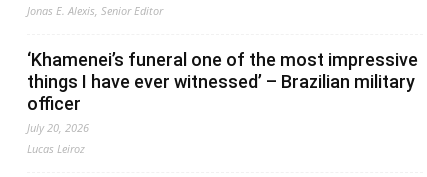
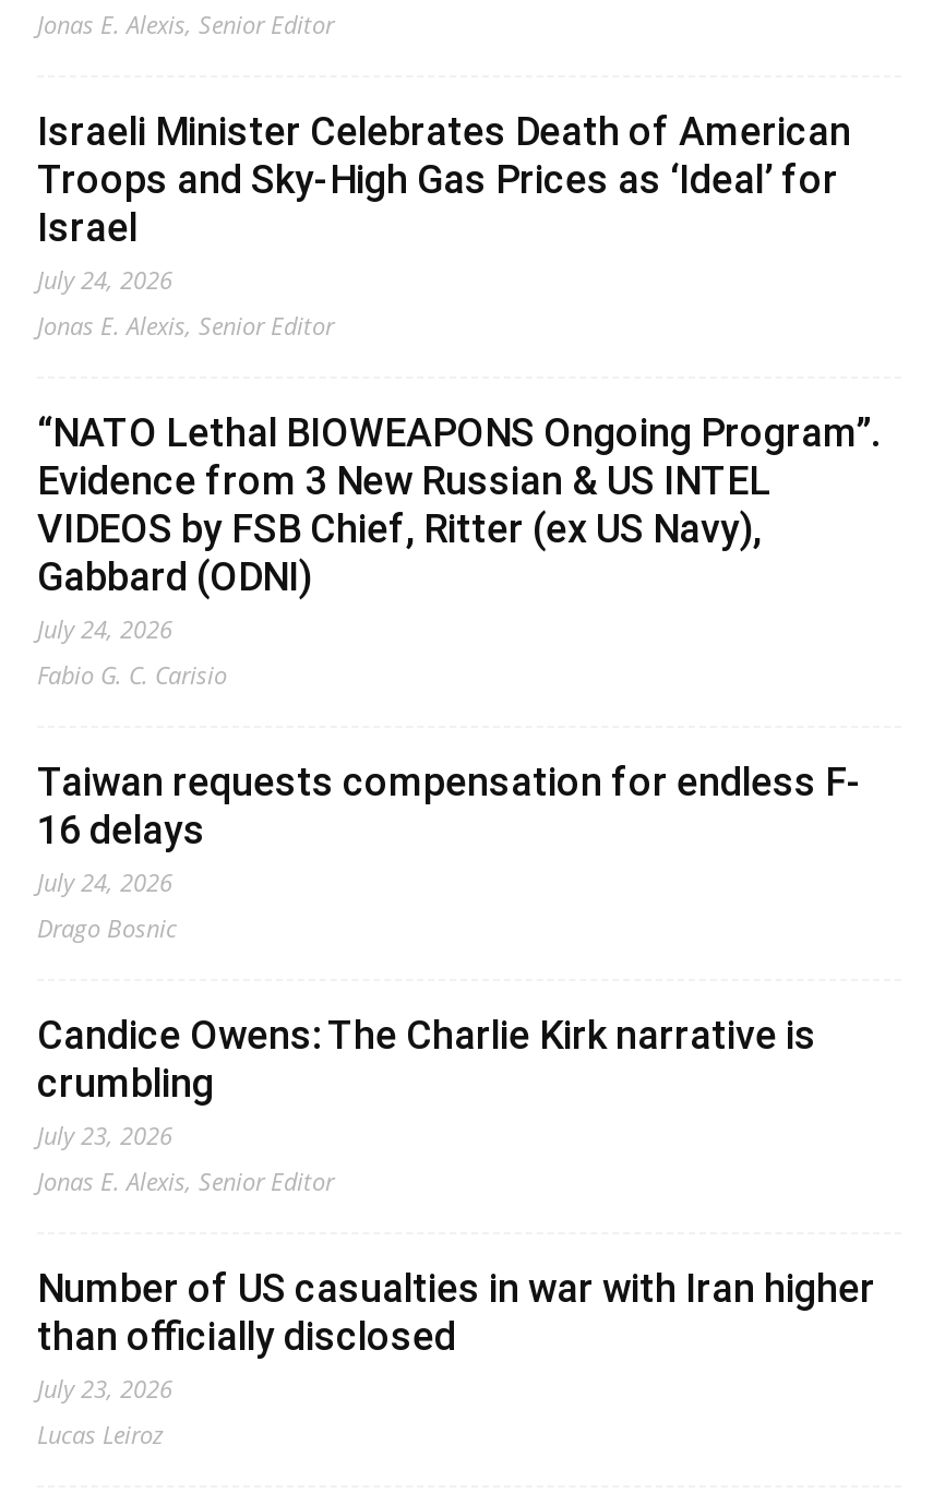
- ‘Khamenei’s funeral one of the most impressive
- things I have ever witnessed’ – Brazilian military
- officer
- July 20, 2026
+ Israeli Minister Celebrates Death of American
+ Troops and Sky-High Gas Prices as ‘Ideal’ for
+ Israel
+ July 24, 2026
+ Jonas E. Alexis, Senior Editor
+ “NATO Lethal BIOWEAPONS Ongoing Program”.
+ Evidence from 3 New Russian & US INTEL
+ VIDEOS by FSB Chief, Ritter (ex US Navy),
+ Gabbard (ODNI)
+ July 24, 2026
+ Fabio G. C. Carisio
+ Taiwan requests compensation for endless F-
+ 16 delays
+ July 24, 2026
+ Drago Bosnic
+ Candice Owens: The Charlie Kirk narrative is
+ crumbling
+ July 23, 2026
+ Jonas E. Alexis, Senior Editor
+ Number of US casualties in war with Iran higher
+ than officially disclosed
+ July 23, 2026
